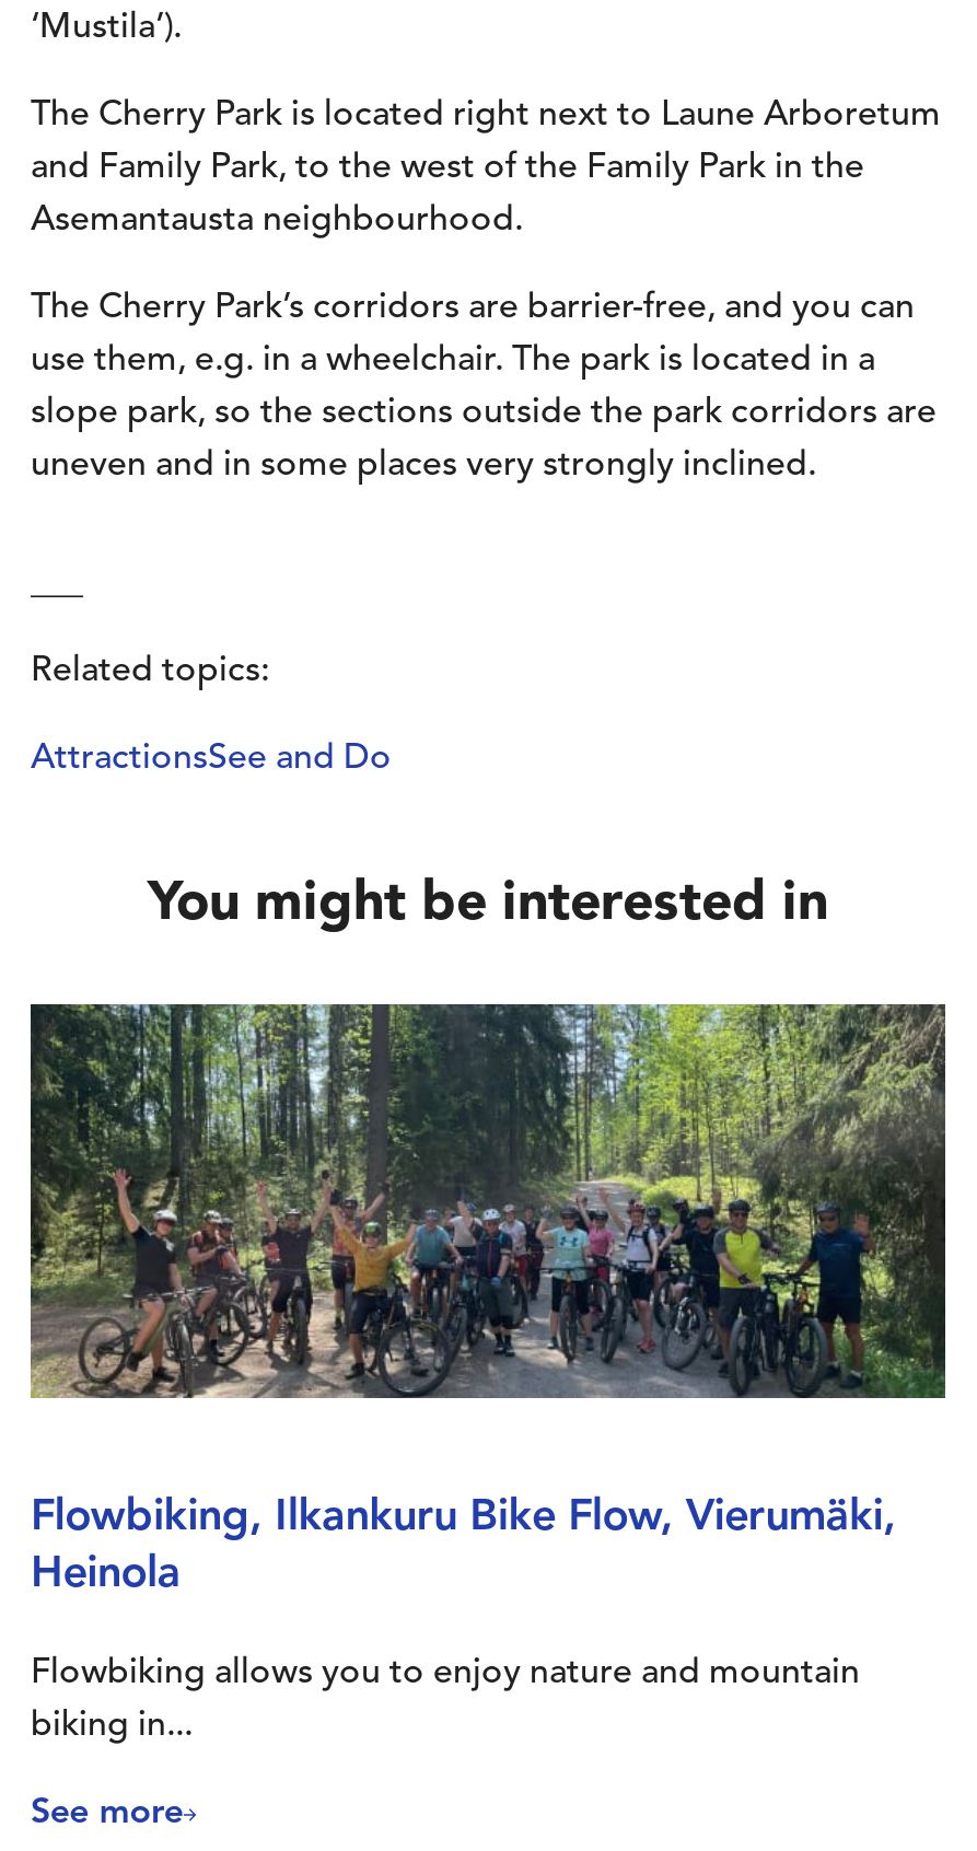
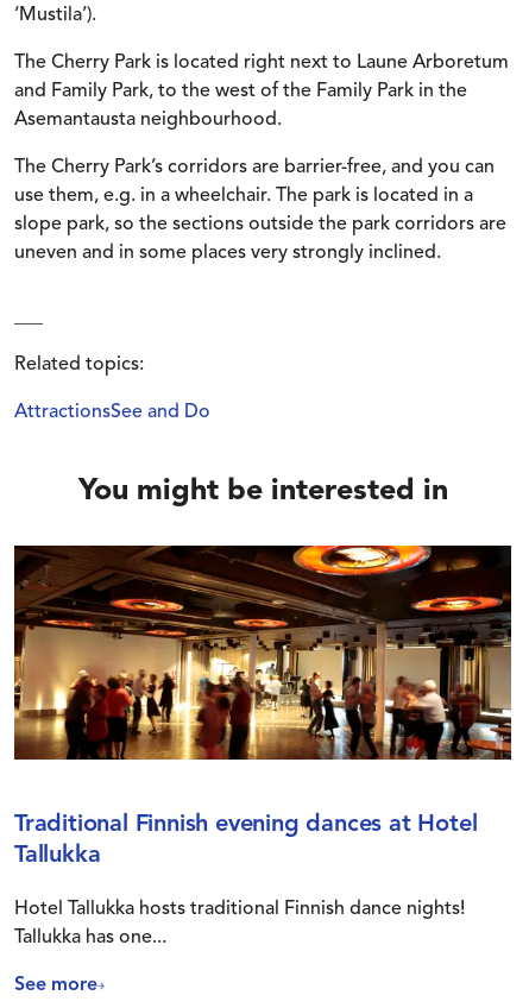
- [image]
+ [image]

- Flowbiking, Ilkankuru Bike Flow, Vierumäki,
- Heinola
+ Traditional Finnish evening dances at Hotel
+ Tallukka

- Flowbiking allows you to enjoy nature and mountain
+ Hotel Tallukka hosts traditional Finnish dance nights!

- biking in...
+ Tallukka has one...
